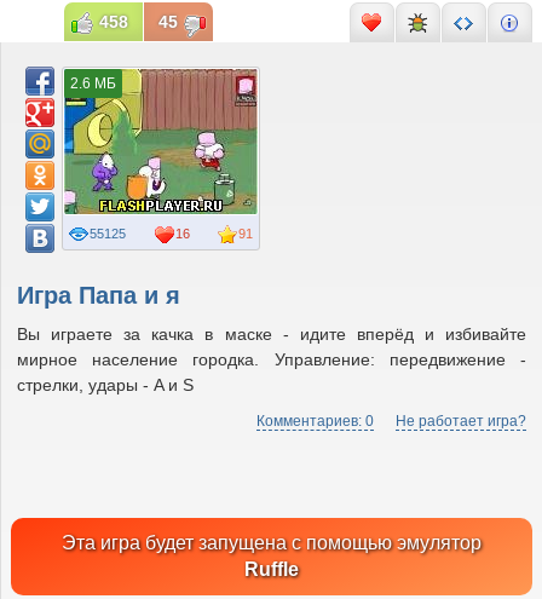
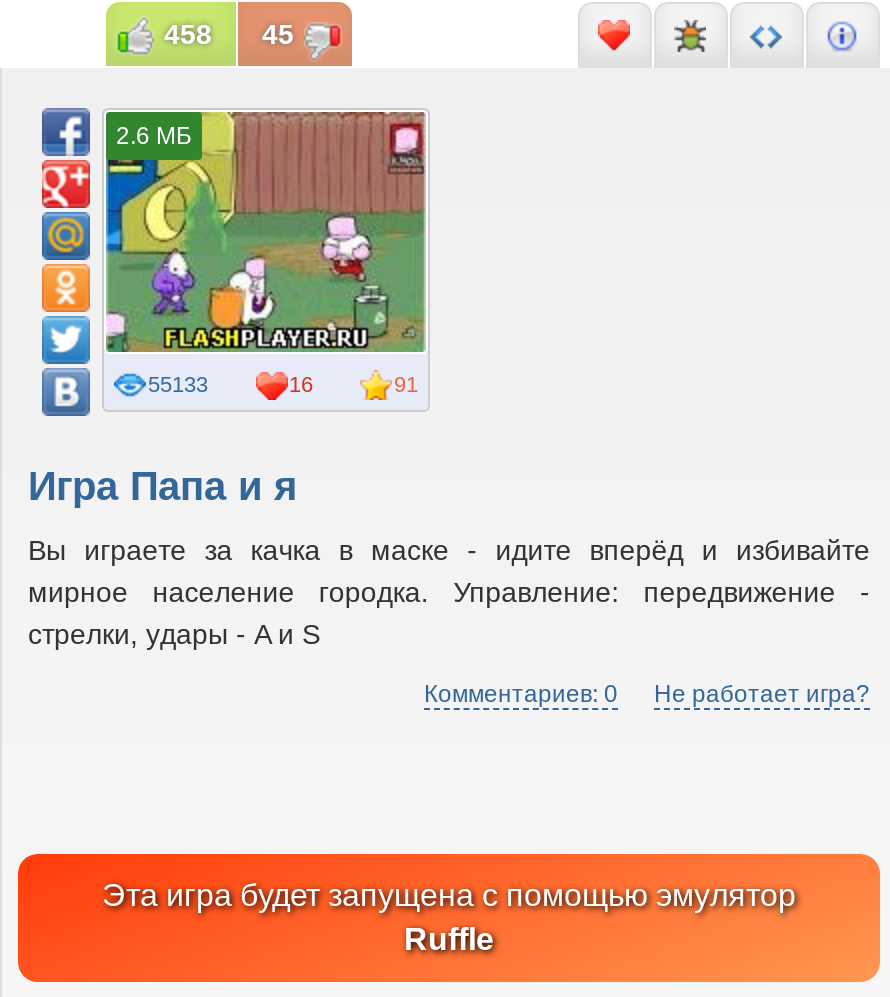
- 55125
+ 55133
